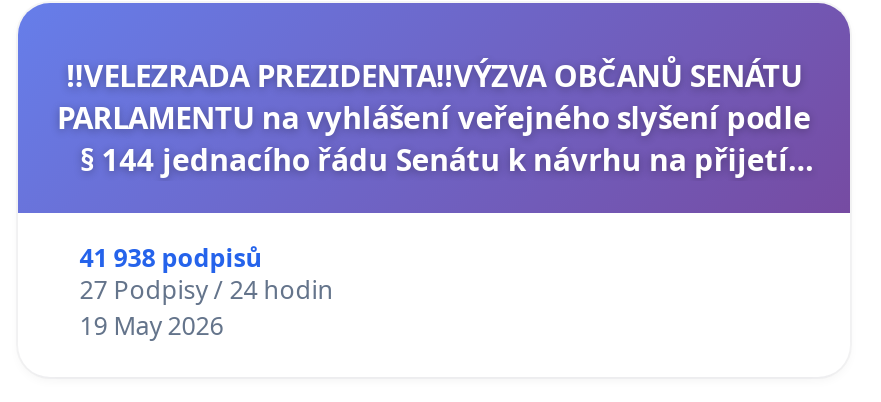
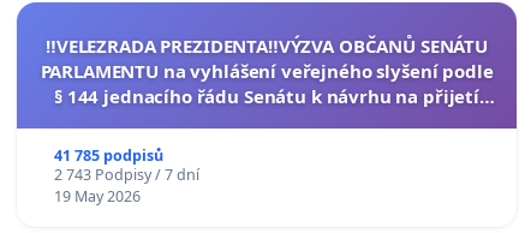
- 41 938 podpisů
+ 41 785 podpisů

- 27 Podpisy / 24 hodin
+ 2 743 Podpisy / 7 dní
